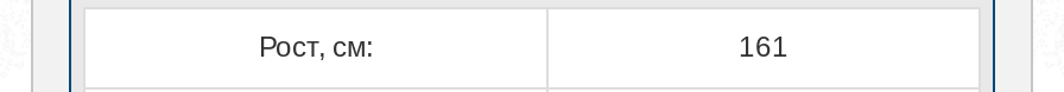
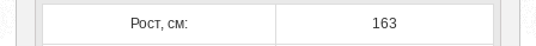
- 161
+ 163
